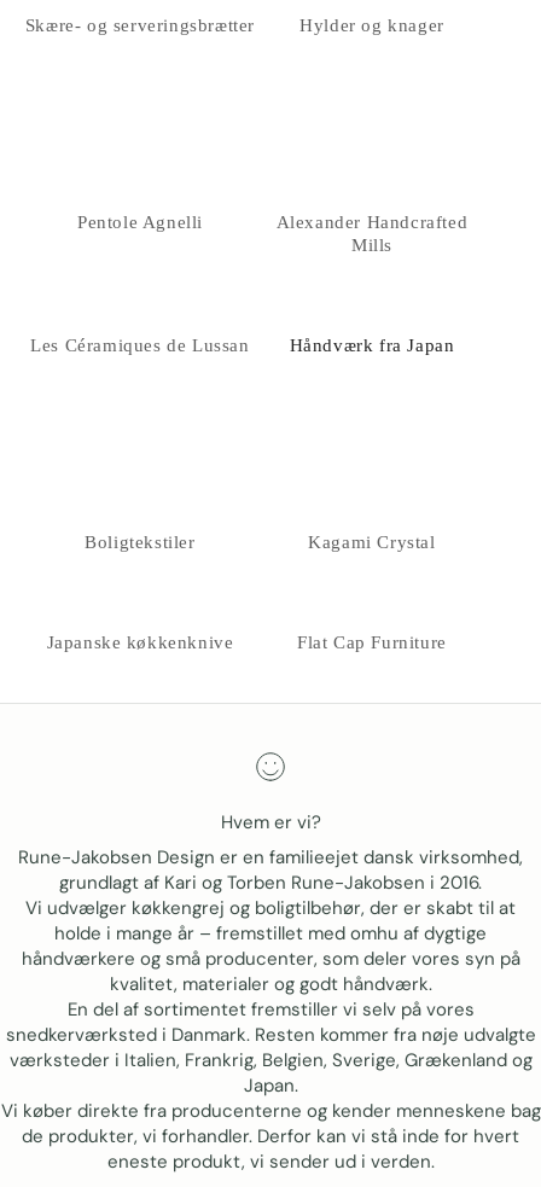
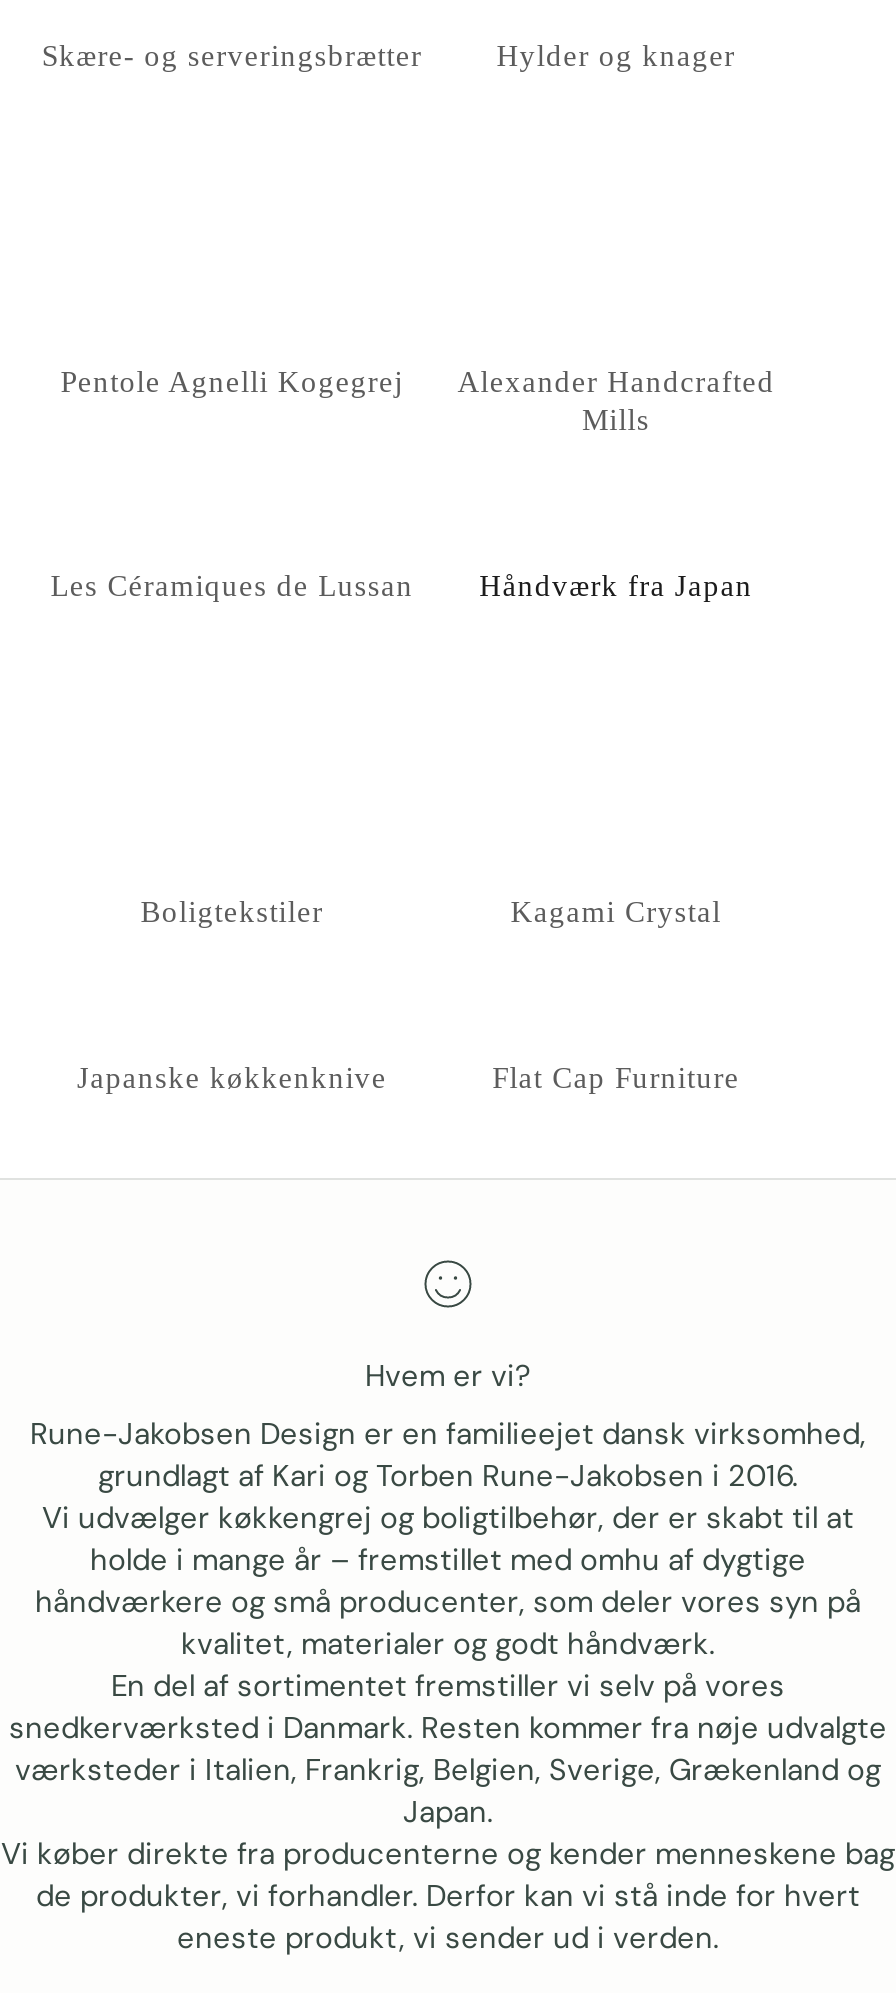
- Pentole Agnelli
+ Pentole Agnelli Kogegrej
